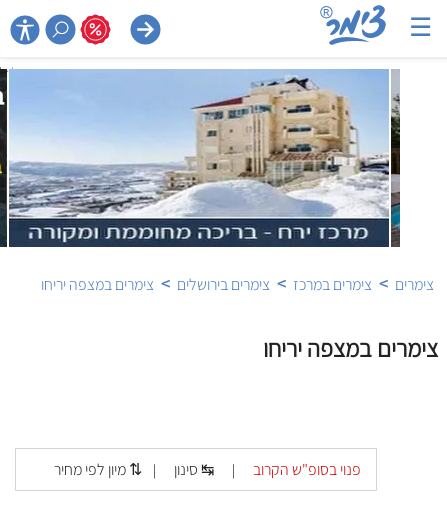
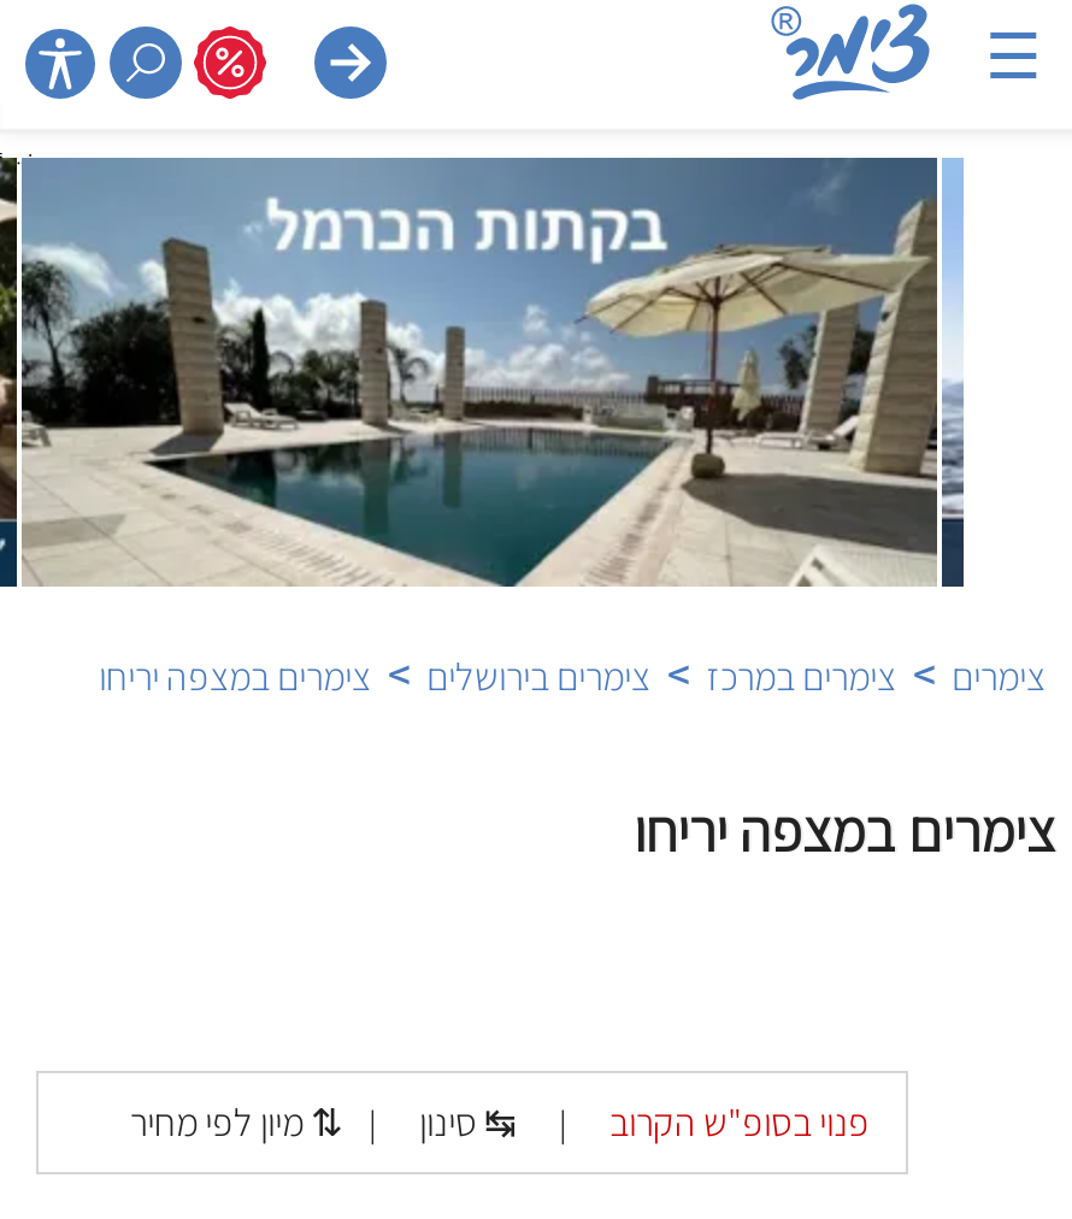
- [image]
+ [image]
